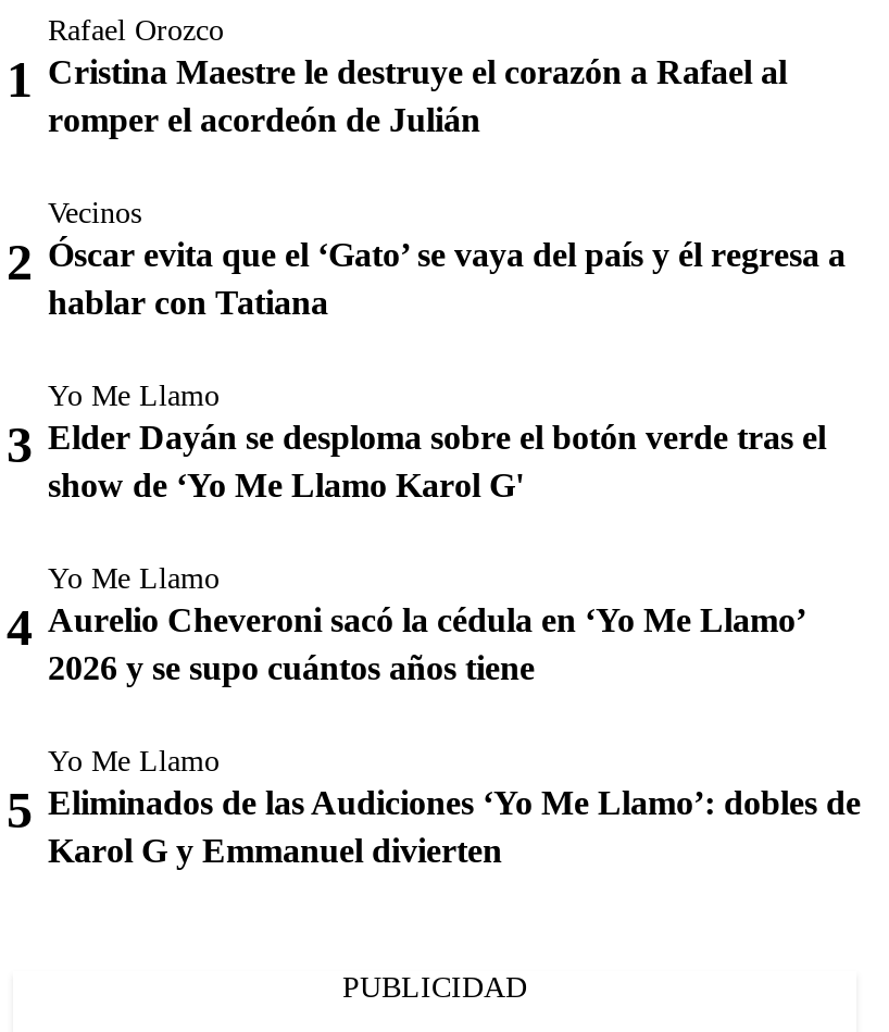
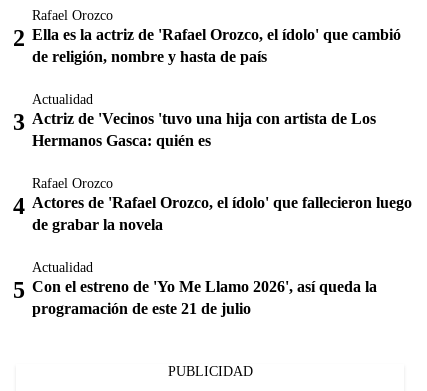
- Cristina Maestre le destruye el corazón a Rafael al
- romper el acordeón de Julián
- Vecinos
- Óscar evita que el ‘Gato’ se vaya del país y él regresa a
- hablar con Tatiana
- Yo Me Llamo
- Elder Dayán se desploma sobre el botón verde tras el
- show de ‘Yo Me Llamo Karol G'
- Yo Me Llamo
- Aurelio Cheveroni sacó la cédula en ‘Yo Me Llamo’
- 2026 y se supo cuántos años tiene
- Yo Me Llamo
- Eliminados de las Audiciones ‘Yo Me Llamo’: dobles de
- Karol G y Emmanuel divierten
+ Ella es la actriz de 'Rafael Orozco, el ídolo' que cambió
+ de religión, nombre y hasta de país
+ Actualidad
+ Actriz de 'Vecinos 'tuvo una hija con artista de Los
+ Hermanos Gasca: quién es
+ Rafael Orozco
+ Actores de 'Rafael Orozco, el ídolo' que fallecieron luego
+ de grabar la novela
+ Actualidad
+ Con el estreno de 'Yo Me Llamo 2026', así queda la
+ programación de este 21 de julio
